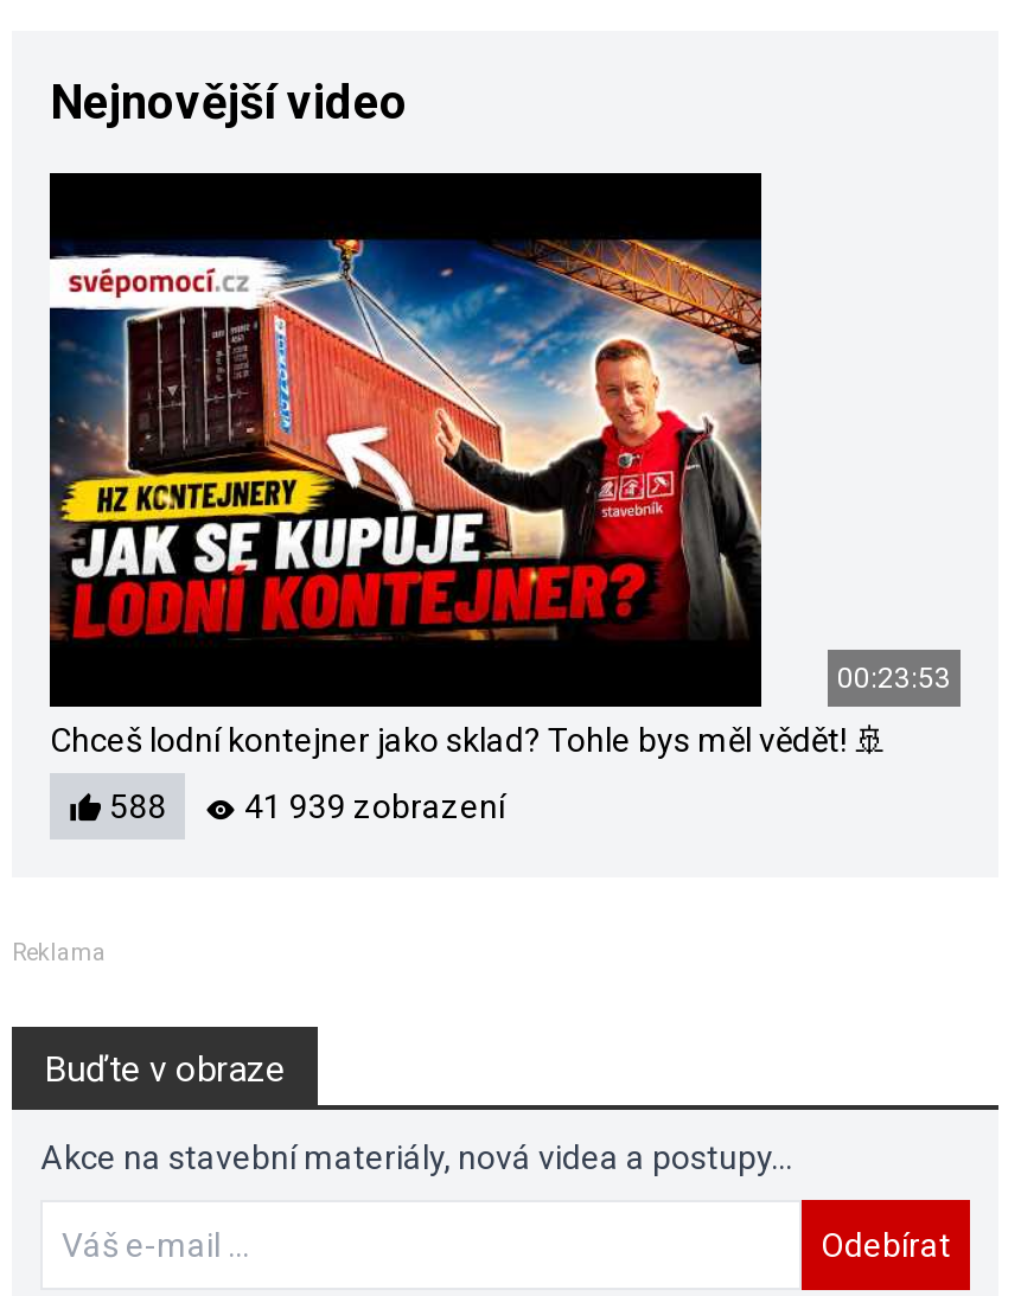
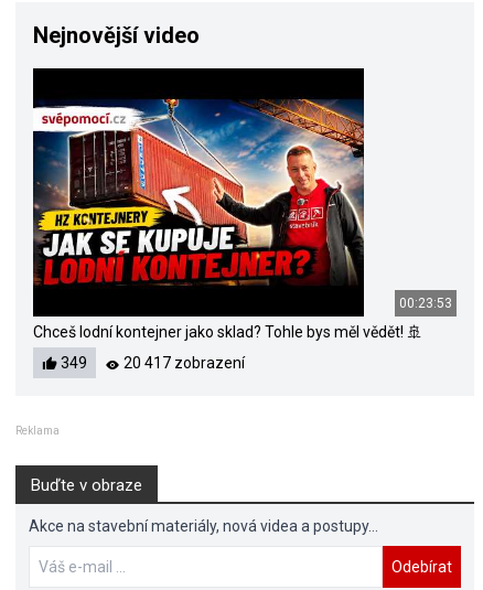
- 588
+ 349

- 41 939 zobrazení
+ 20 417 zobrazení
